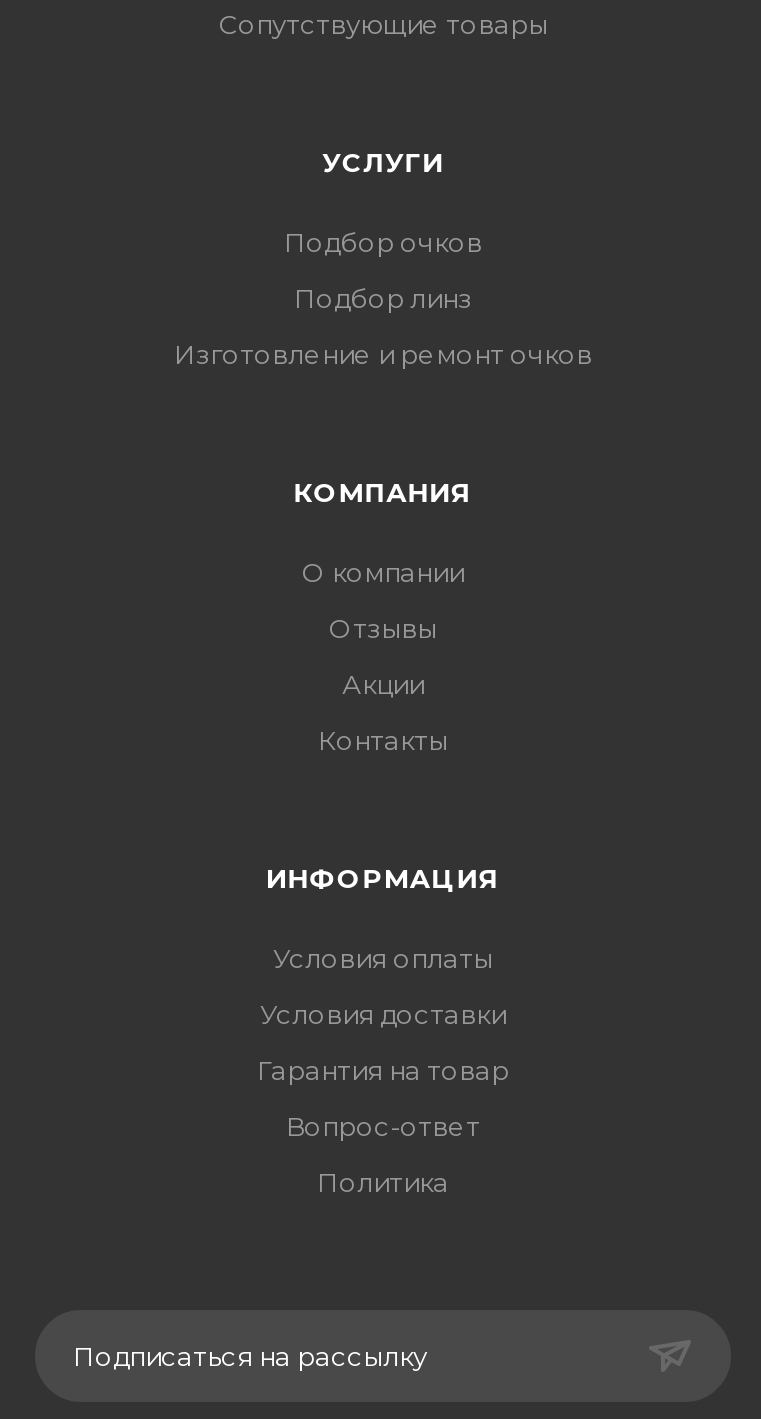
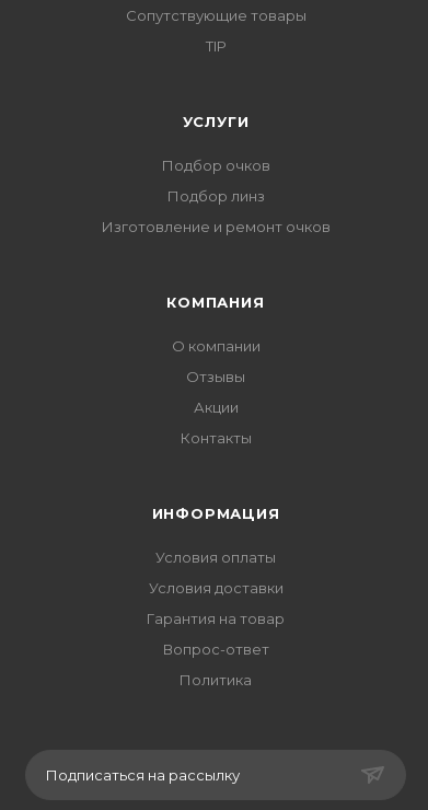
+ TIP
